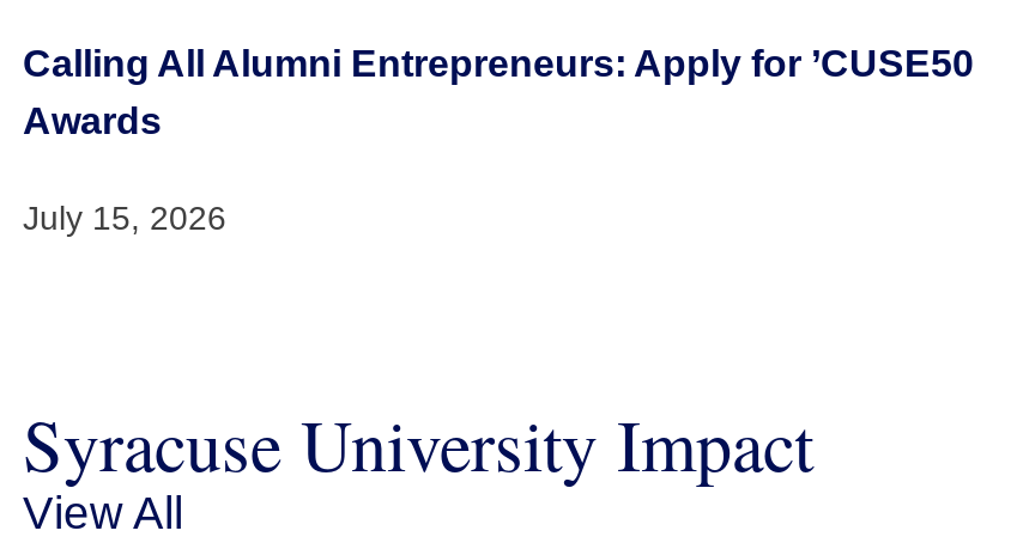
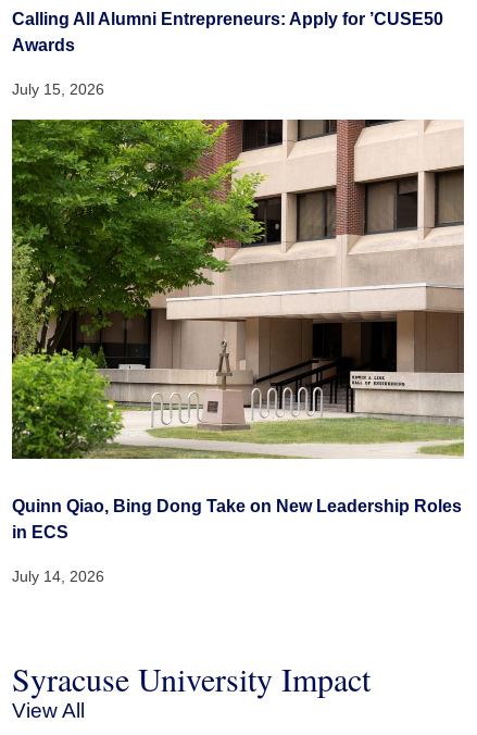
+ [image]
+ Quinn Qiao, Bing Dong Take on New Leadership Roles
+ in ECS
+ July 14, 2026
